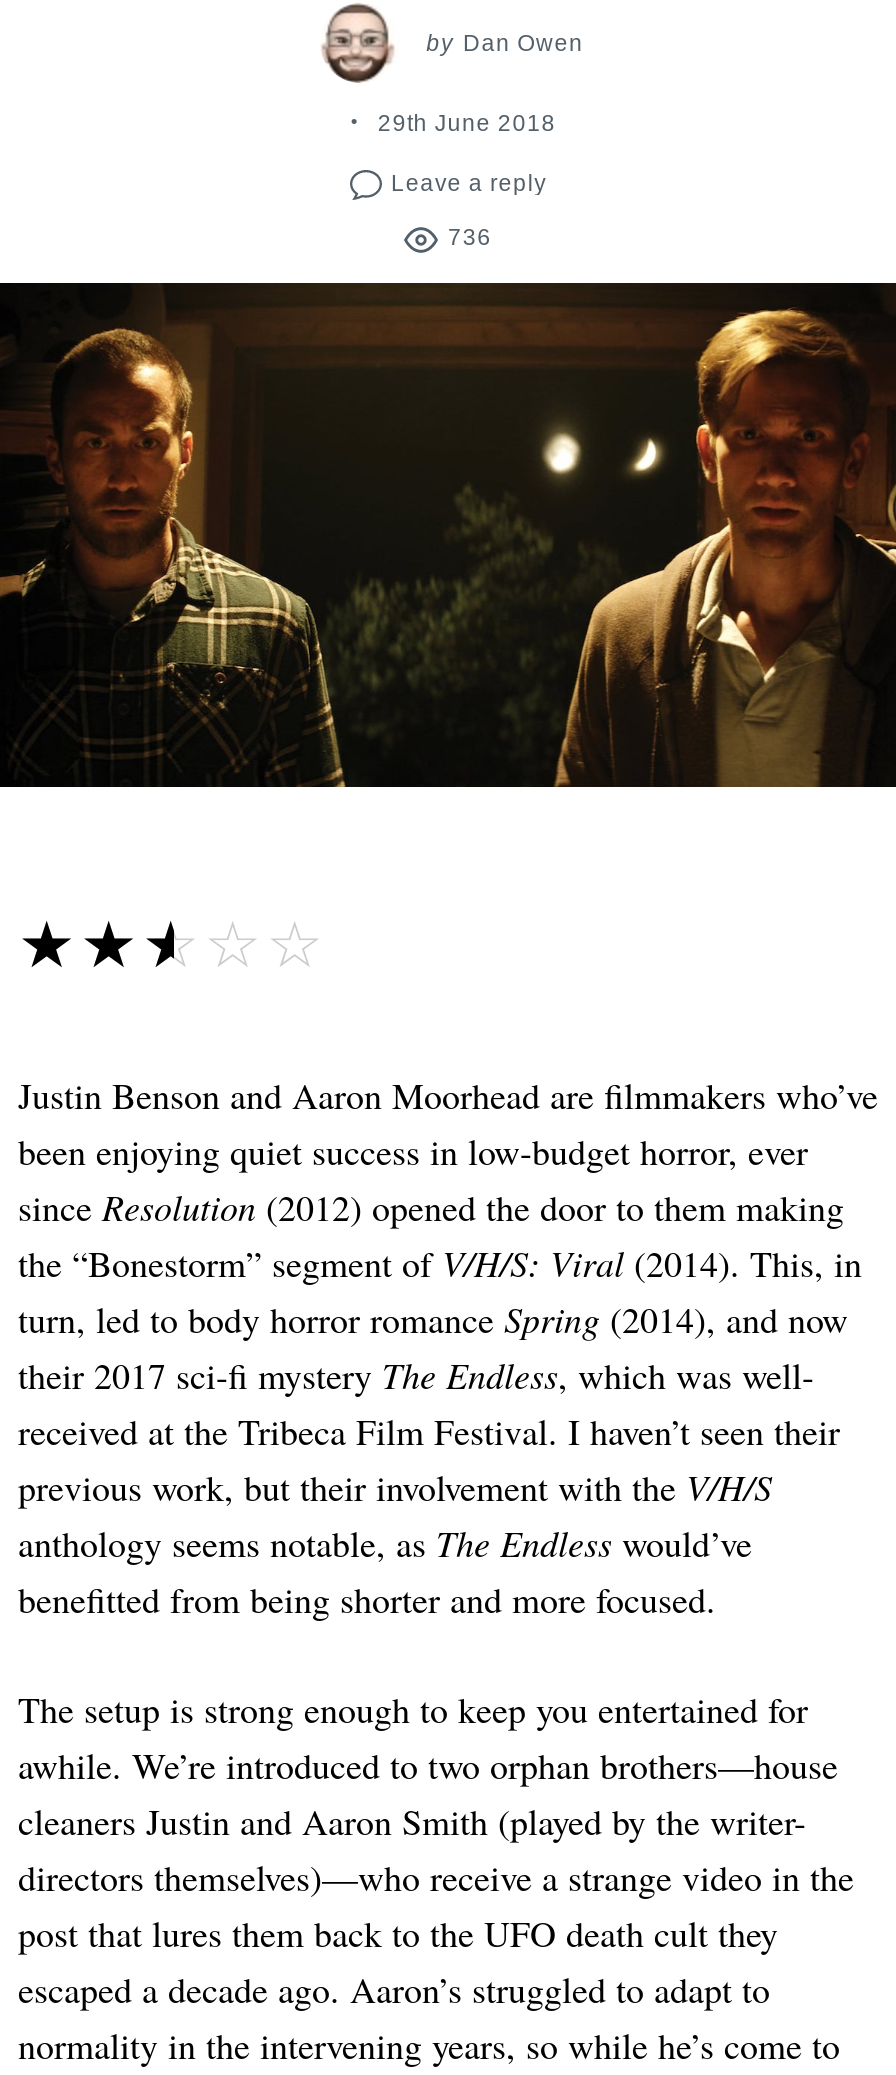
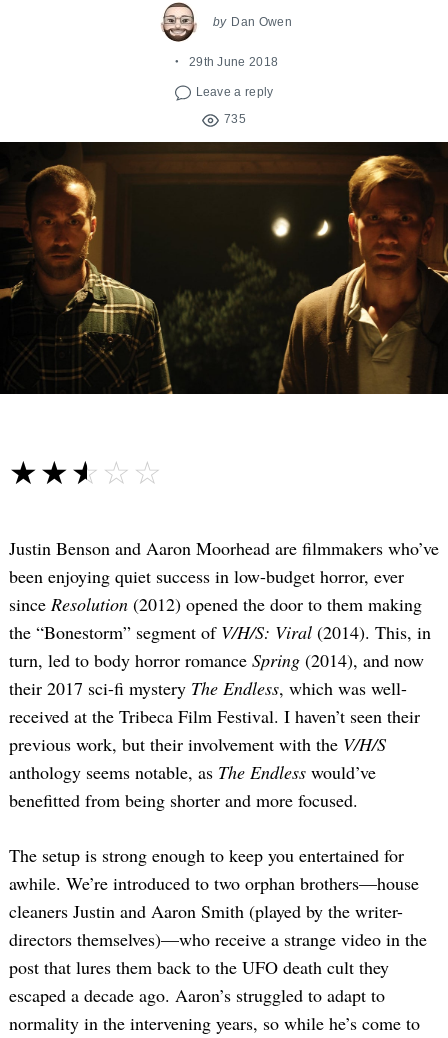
- 736
+ 735
